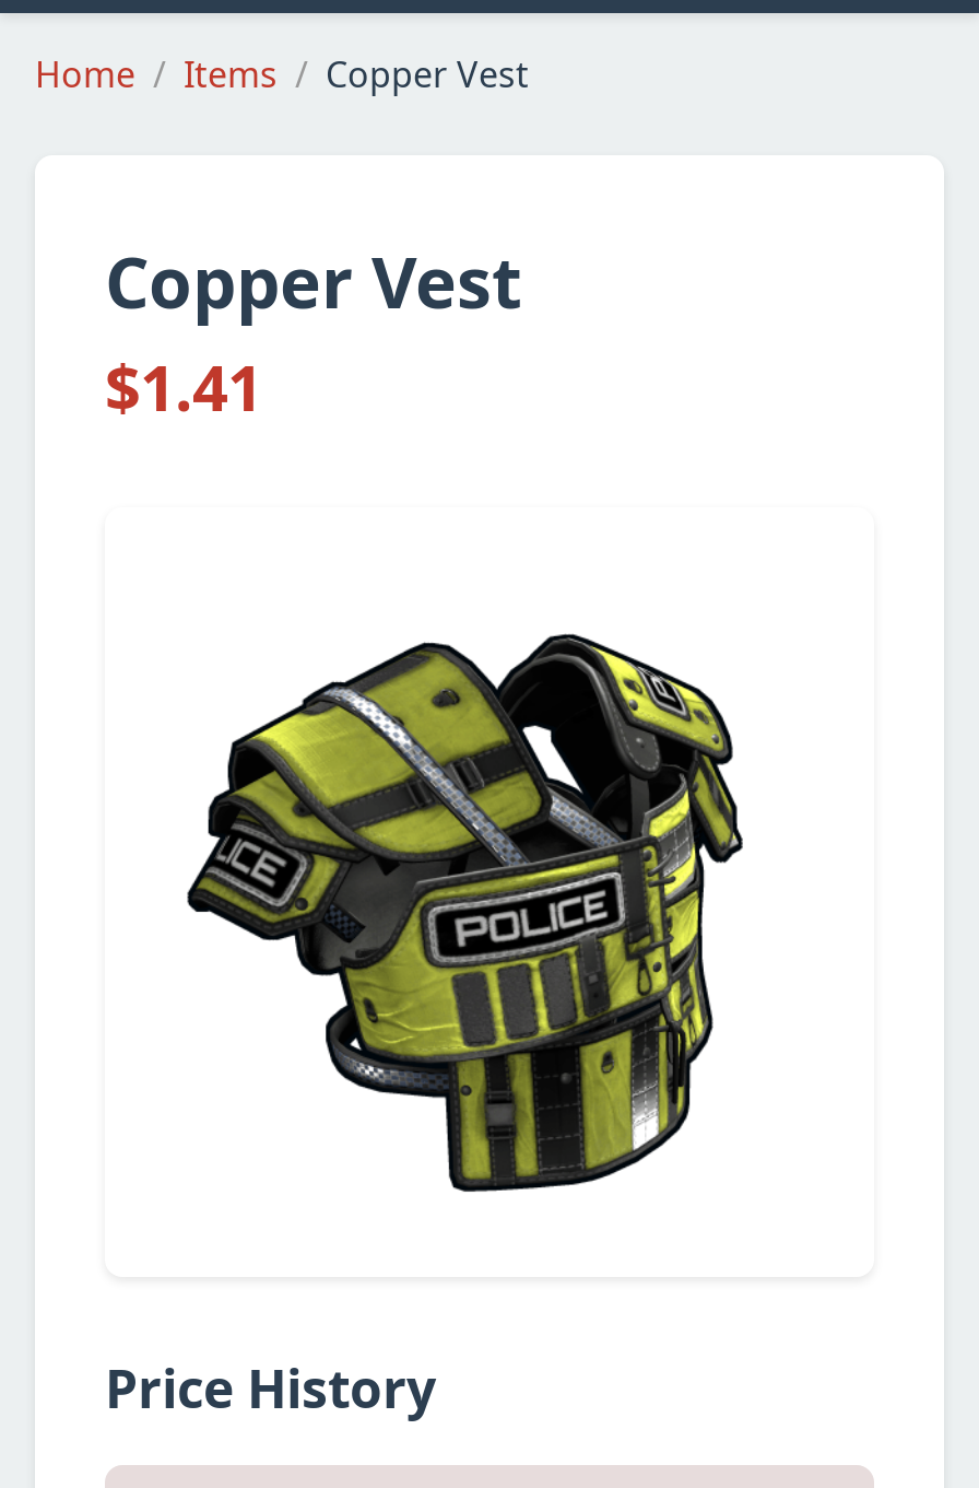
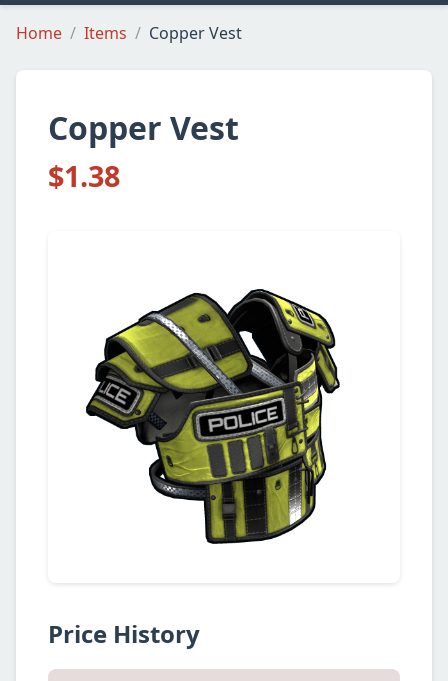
- $1.41
+ $1.38
